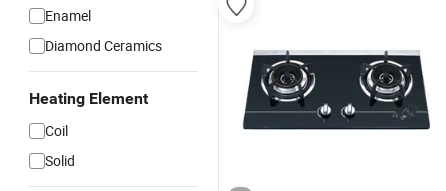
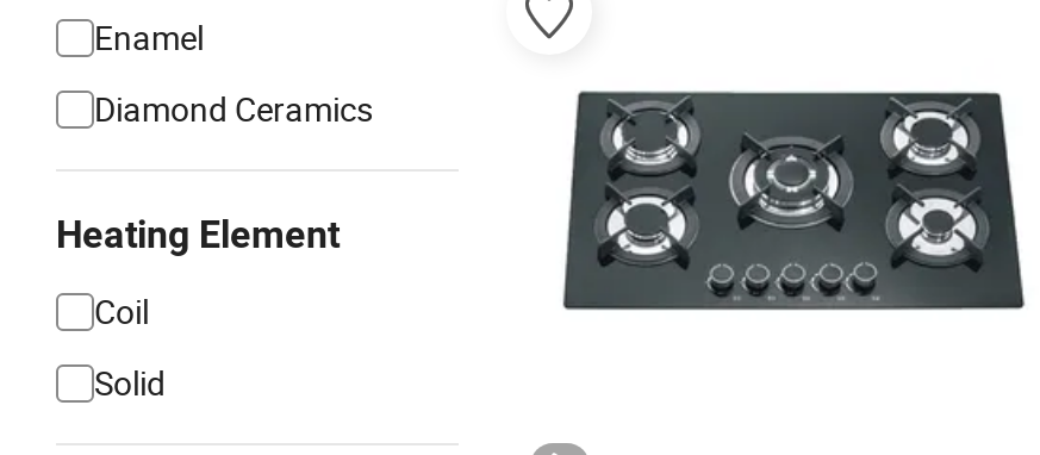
- [image]
+ [image]
